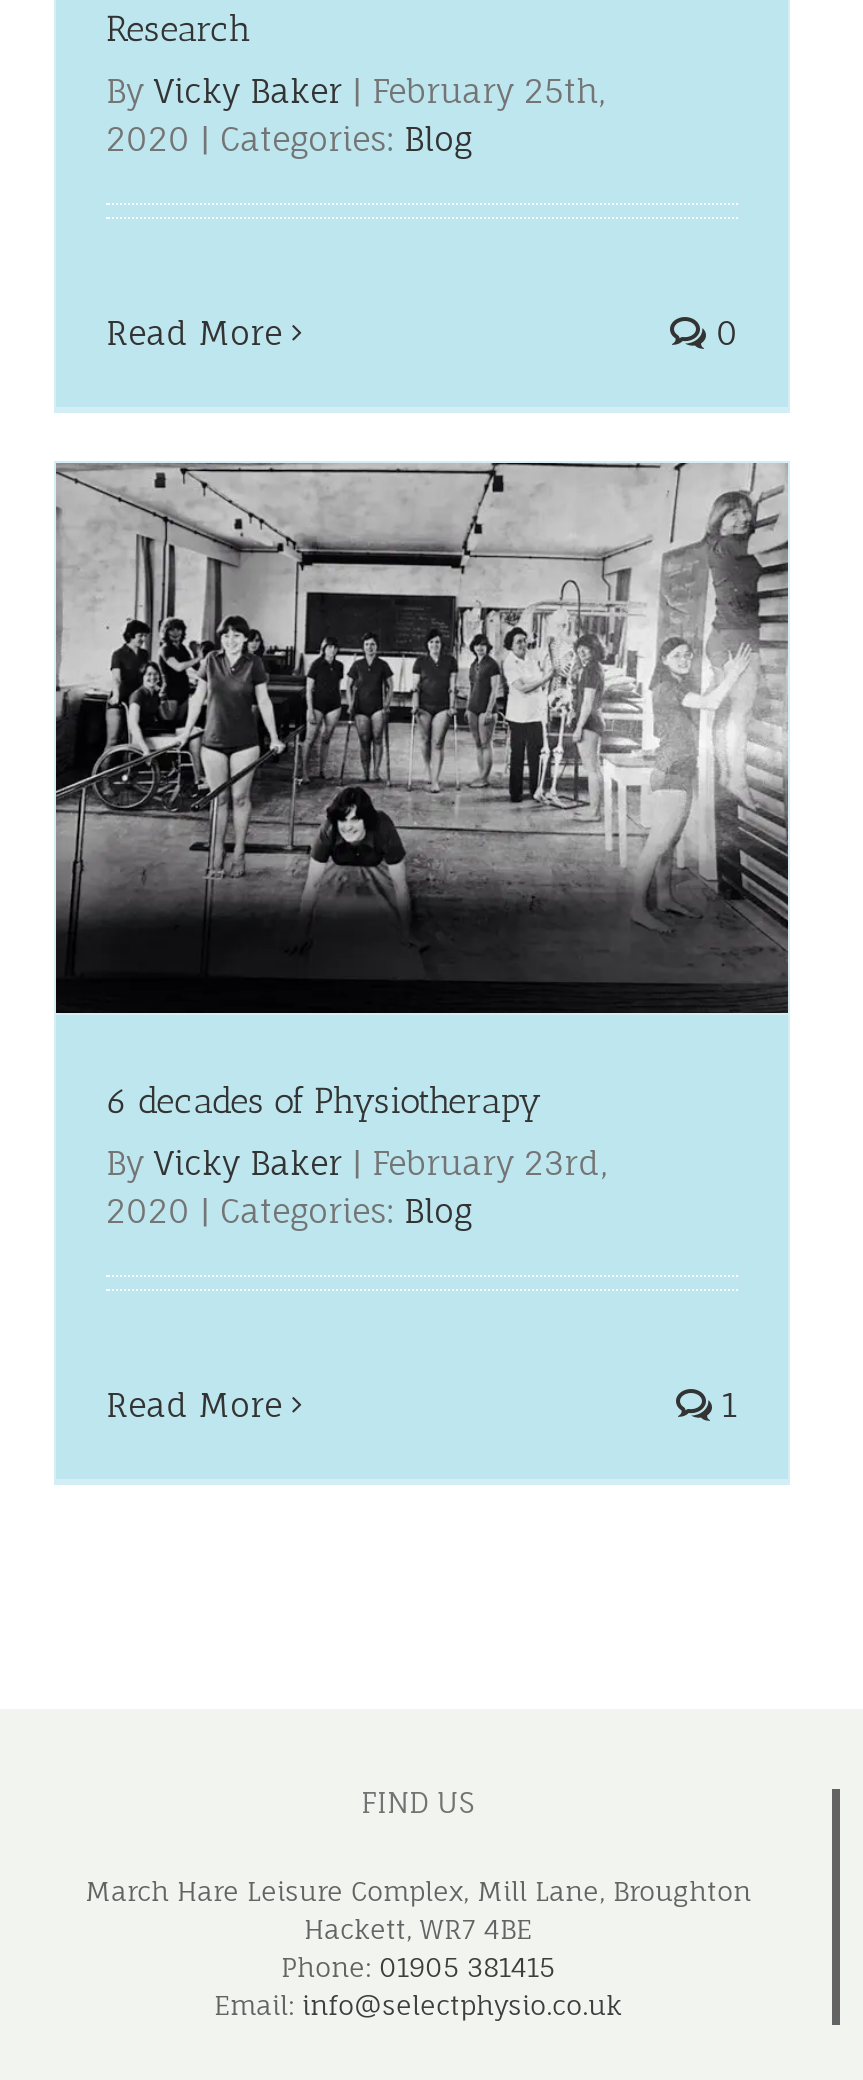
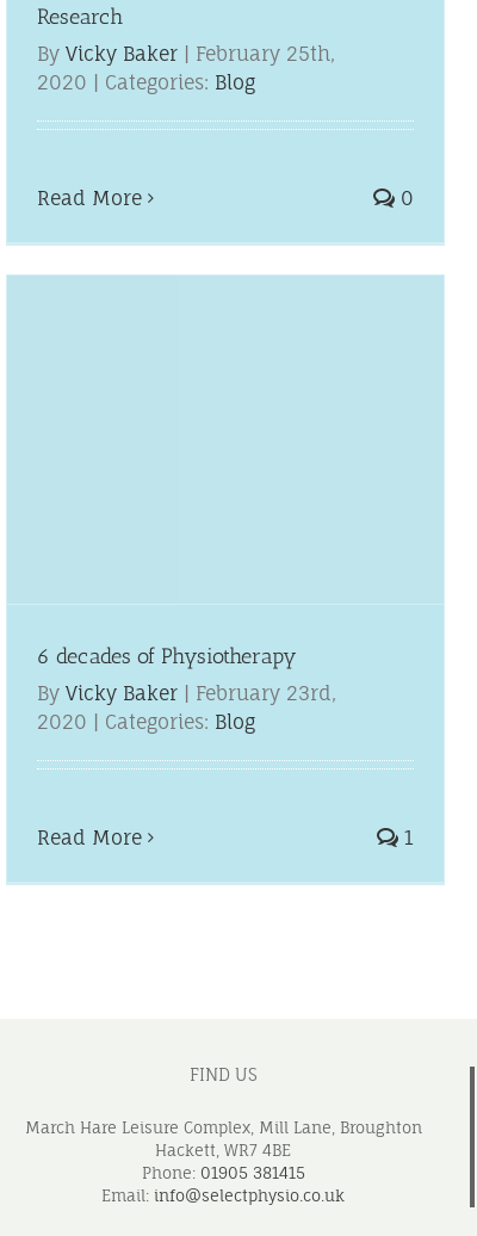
- [image]
